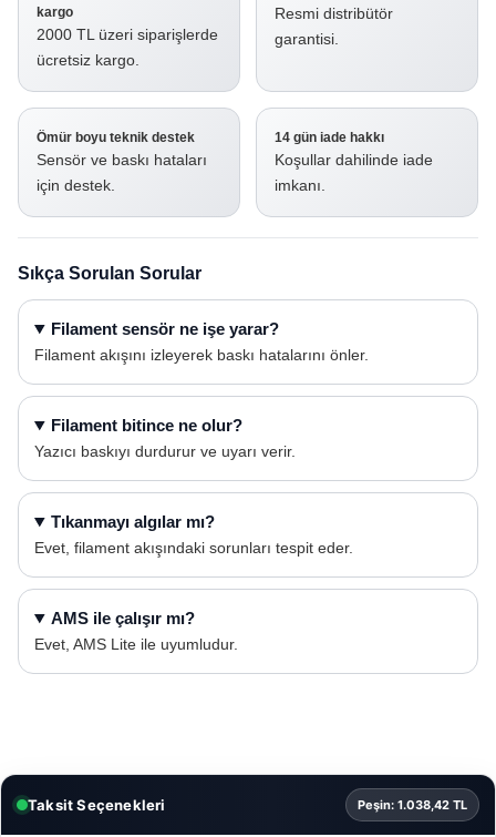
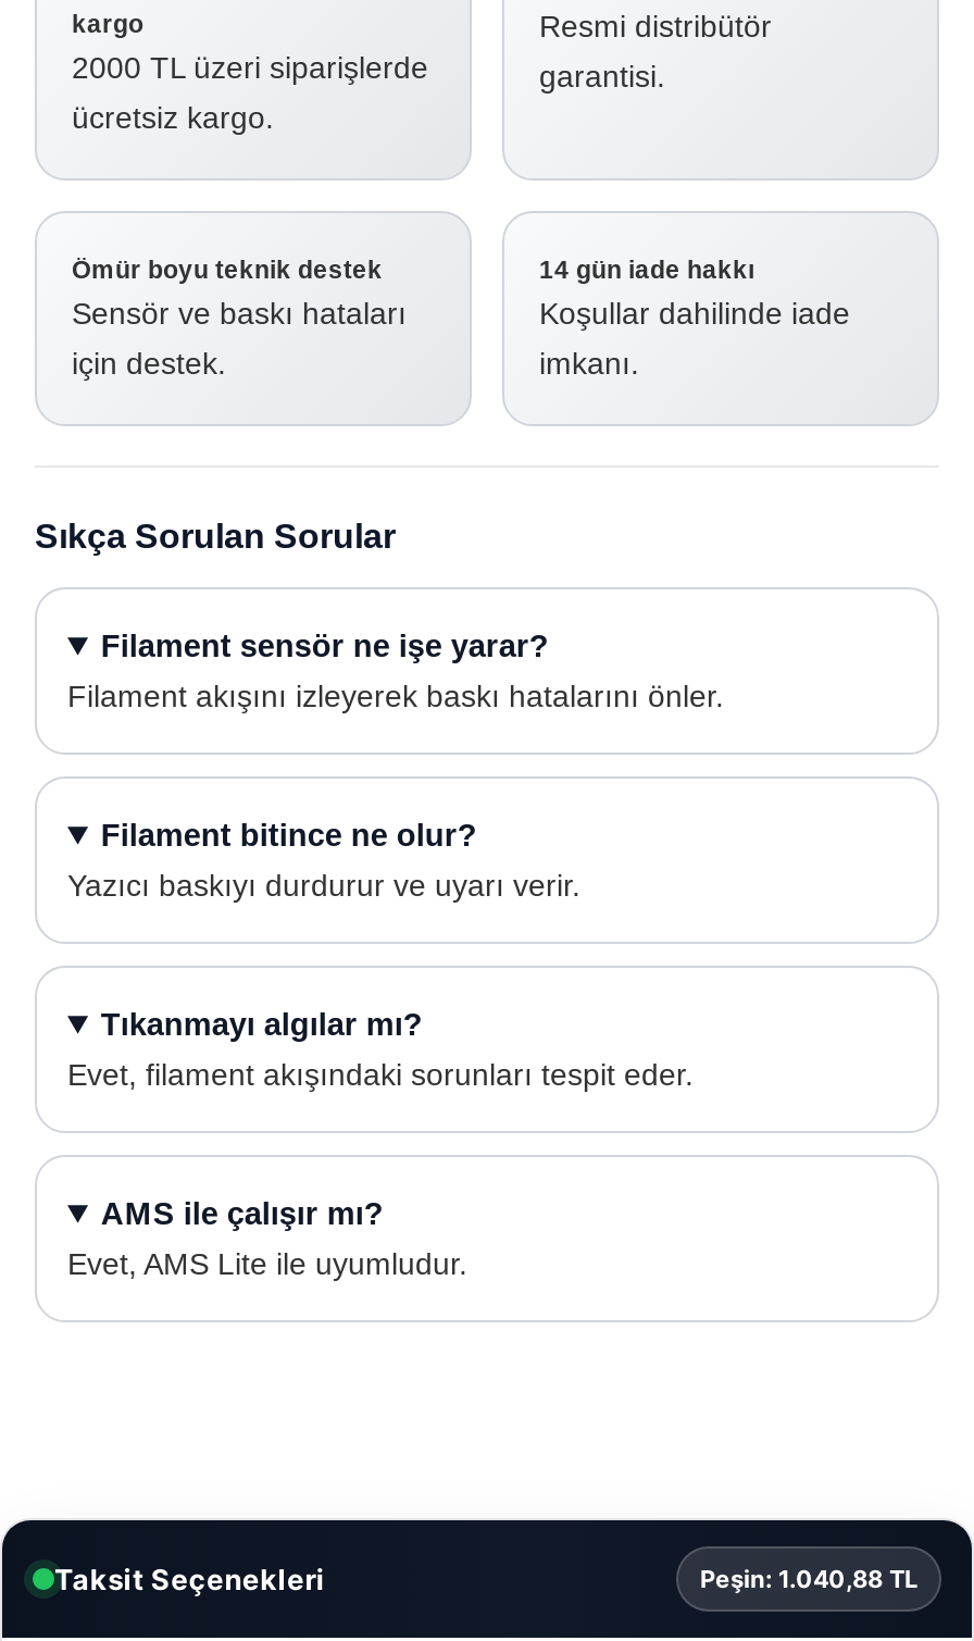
- Peşin: 1.038,42 TL
+ Peşin: 1.040,88 TL
